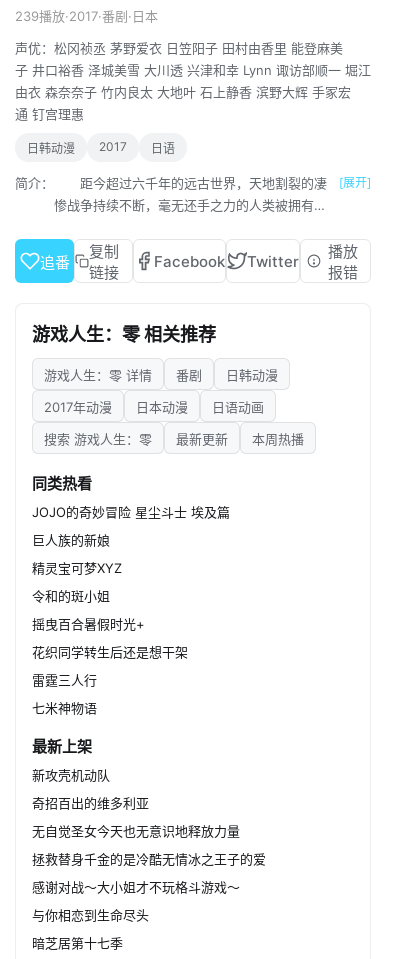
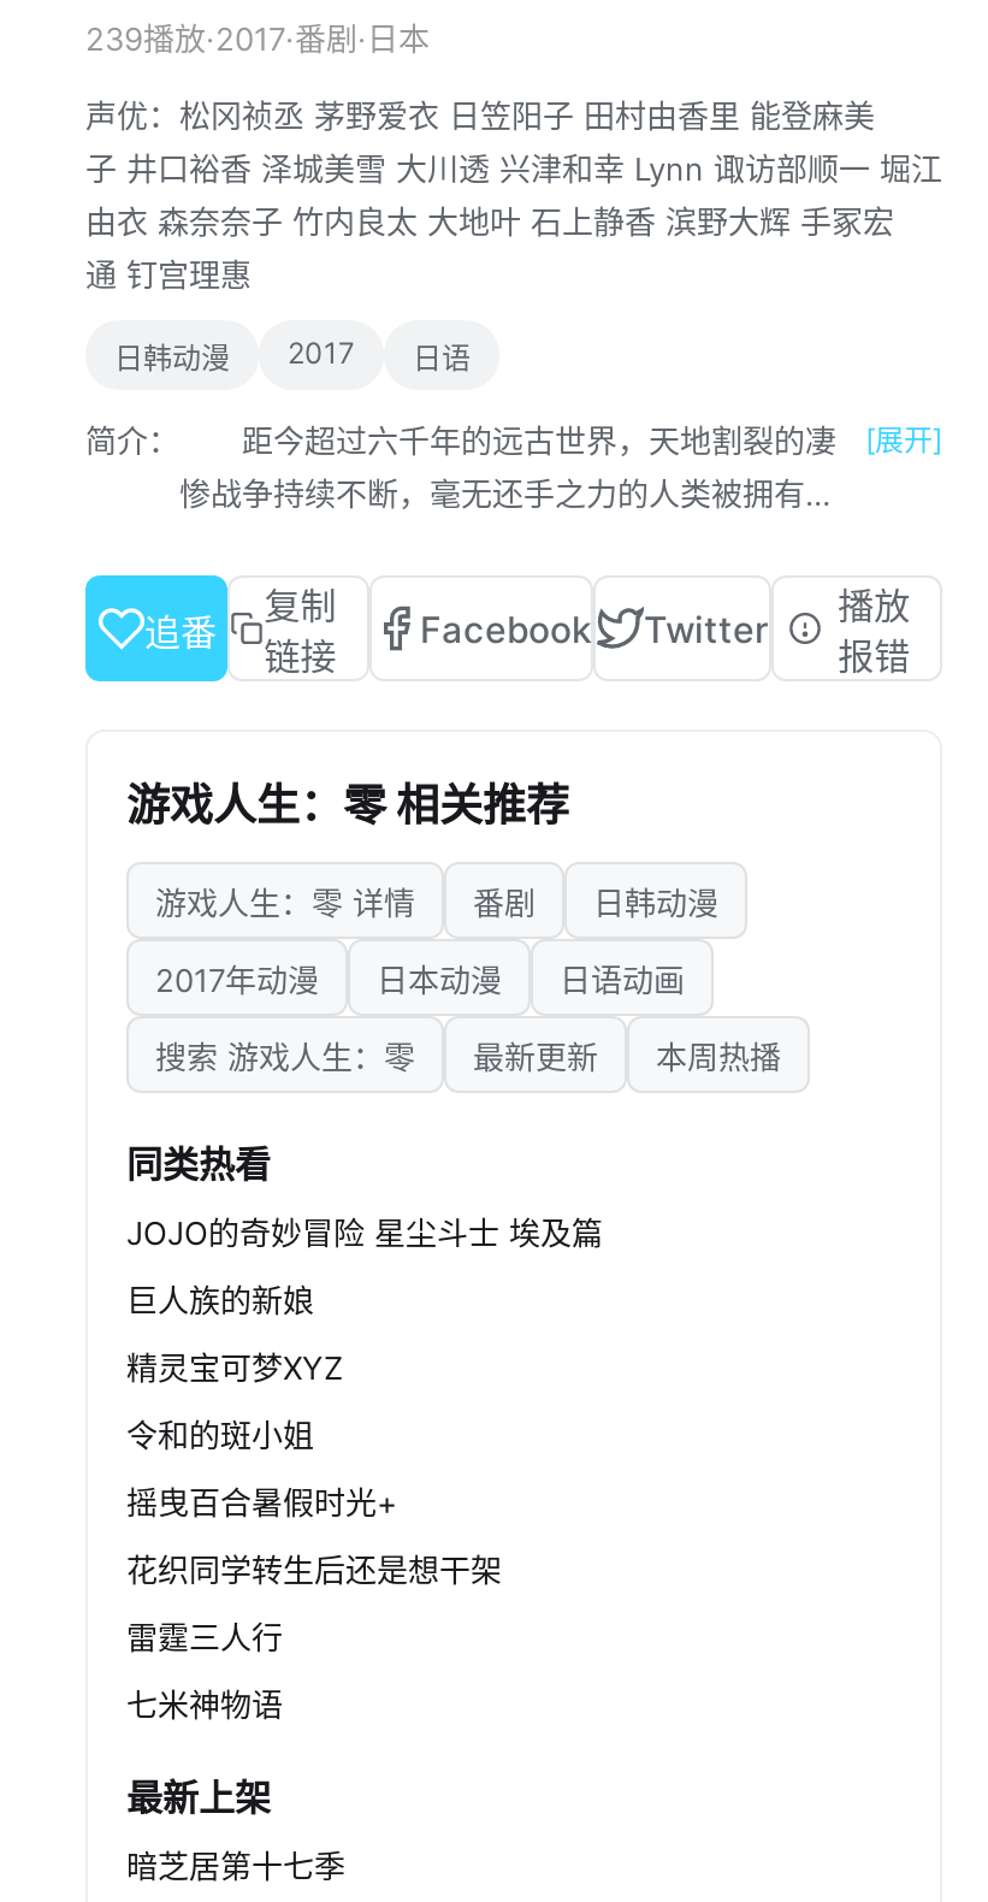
- 新攻壳机动队
- 奇招百出的维多利亚
- 无自觉圣女今天也无意识地释放力量
- 拯救替身千金的是冷酷无情冰之王子的爱
- 感谢对战～大小姐才不玩格斗游戏～
- 与你相恋到生命尽头
